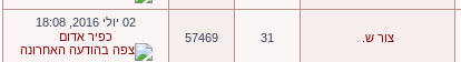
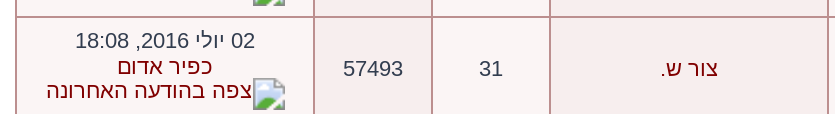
- 57469
+ 57493
